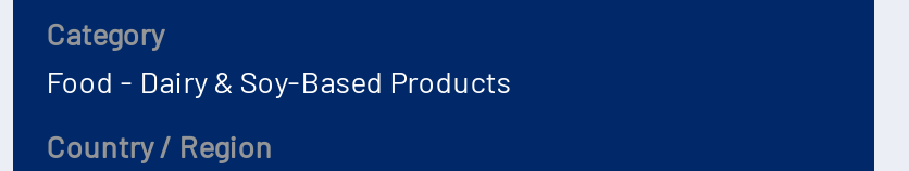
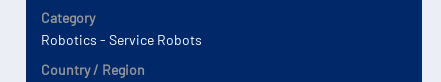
- Food - Dairy & Soy-Based Products
+ Robotics - Service Robots
